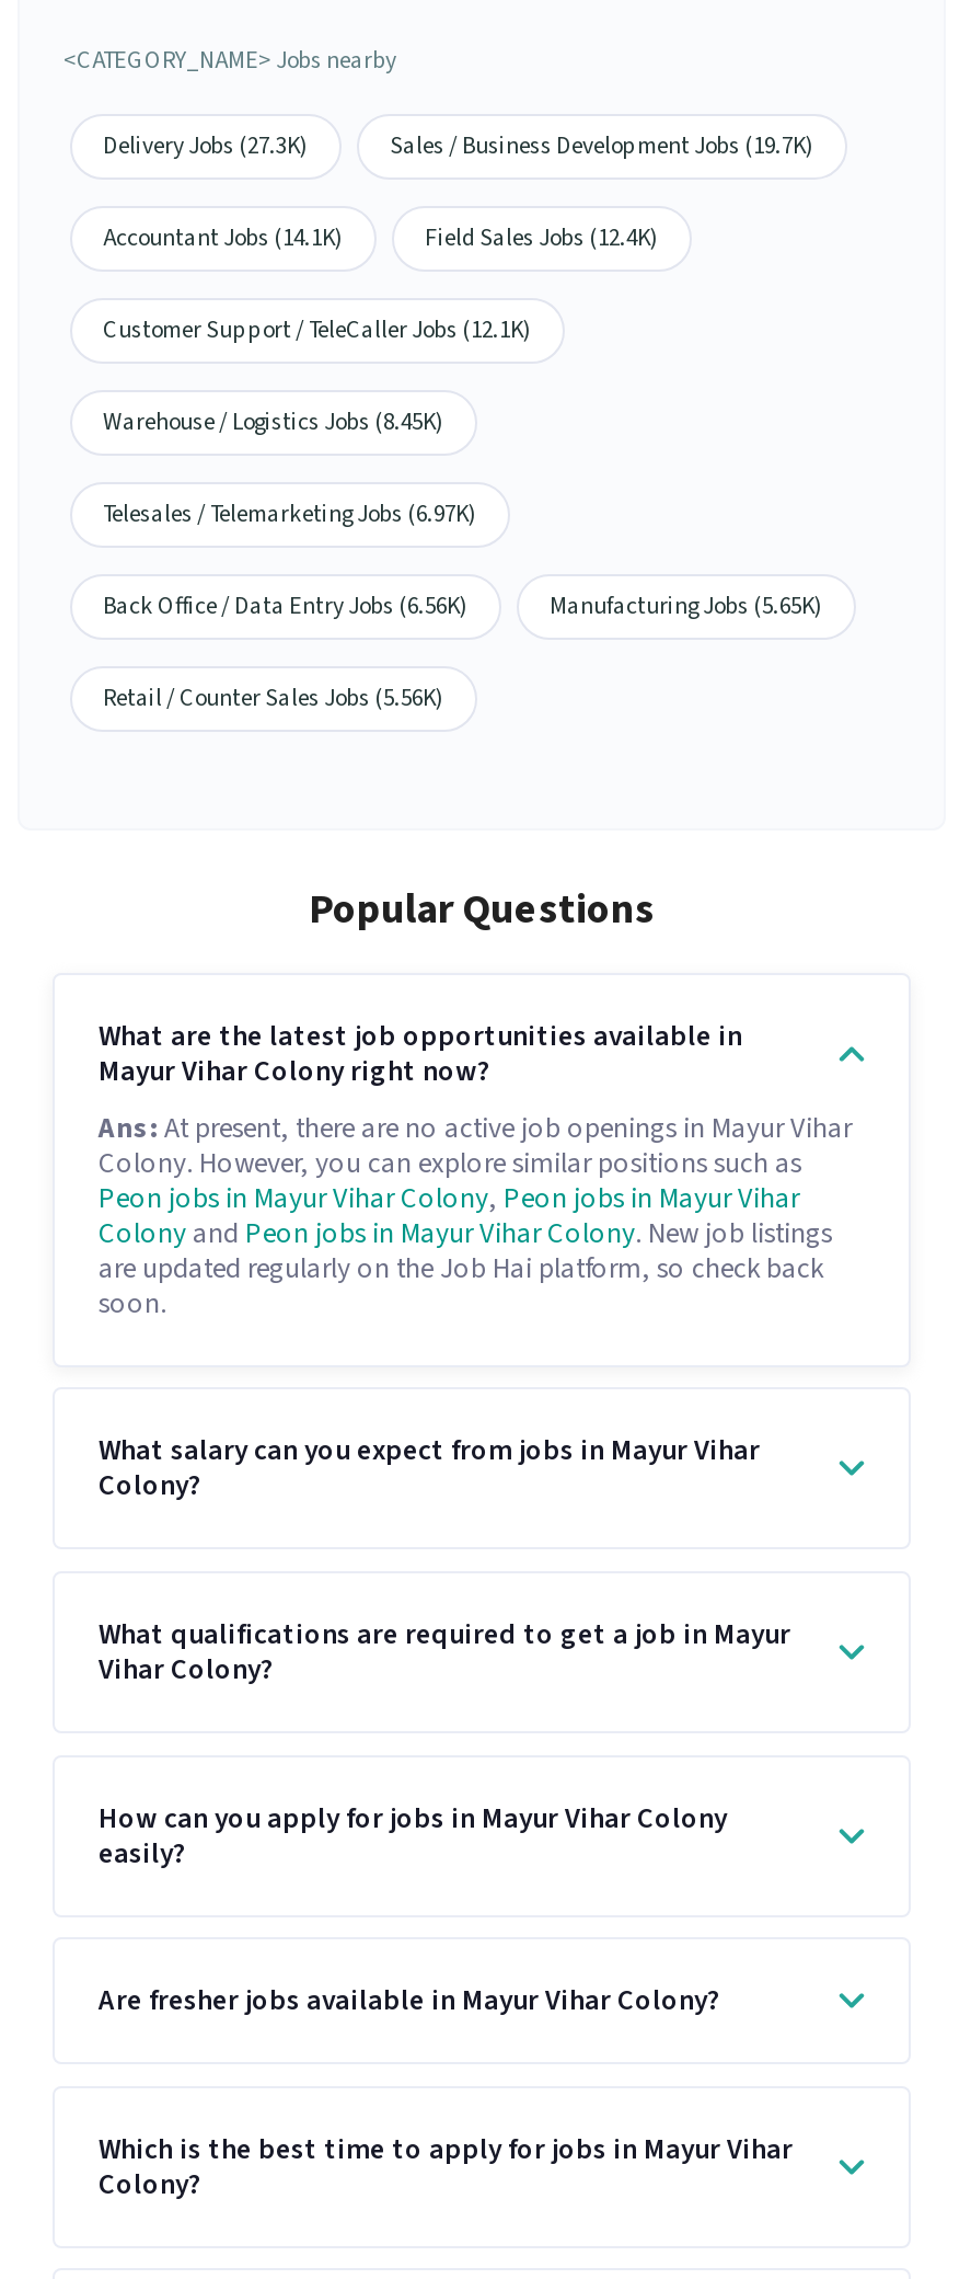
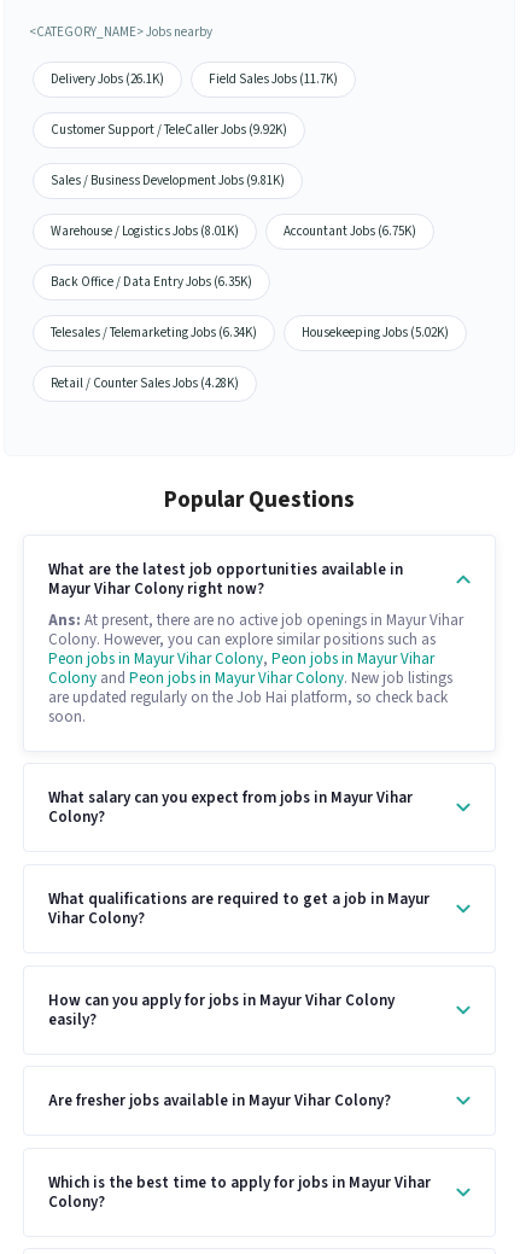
- Delivery Jobs (27.3K)
- Sales / Business Development Jobs (19.7K)
+ Delivery Jobs (26.1K)
+ Field Sales Jobs (11.7K)

- Accountant Jobs (14.1K)
- Field Sales Jobs (12.4K)
+ Customer Support / TeleCaller Jobs (9.92K)

- Customer Support / TeleCaller Jobs (12.1K)
+ Sales / Business Development Jobs (9.81K)

- Warehouse / Logistics Jobs (8.45K)
+ Warehouse / Logistics Jobs (8.01K)
+ Accountant Jobs (6.75K)

- Telesales / Telemarketing Jobs (6.97K)
+ Back Office / Data Entry Jobs (6.35K)

- Back Office / Data Entry Jobs (6.56K)
- Manufacturing Jobs (5.65K)
+ Telesales / Telemarketing Jobs (6.34K)
+ Housekeeping Jobs (5.02K)

- Retail / Counter Sales Jobs (5.56K)
+ Retail / Counter Sales Jobs (4.28K)
